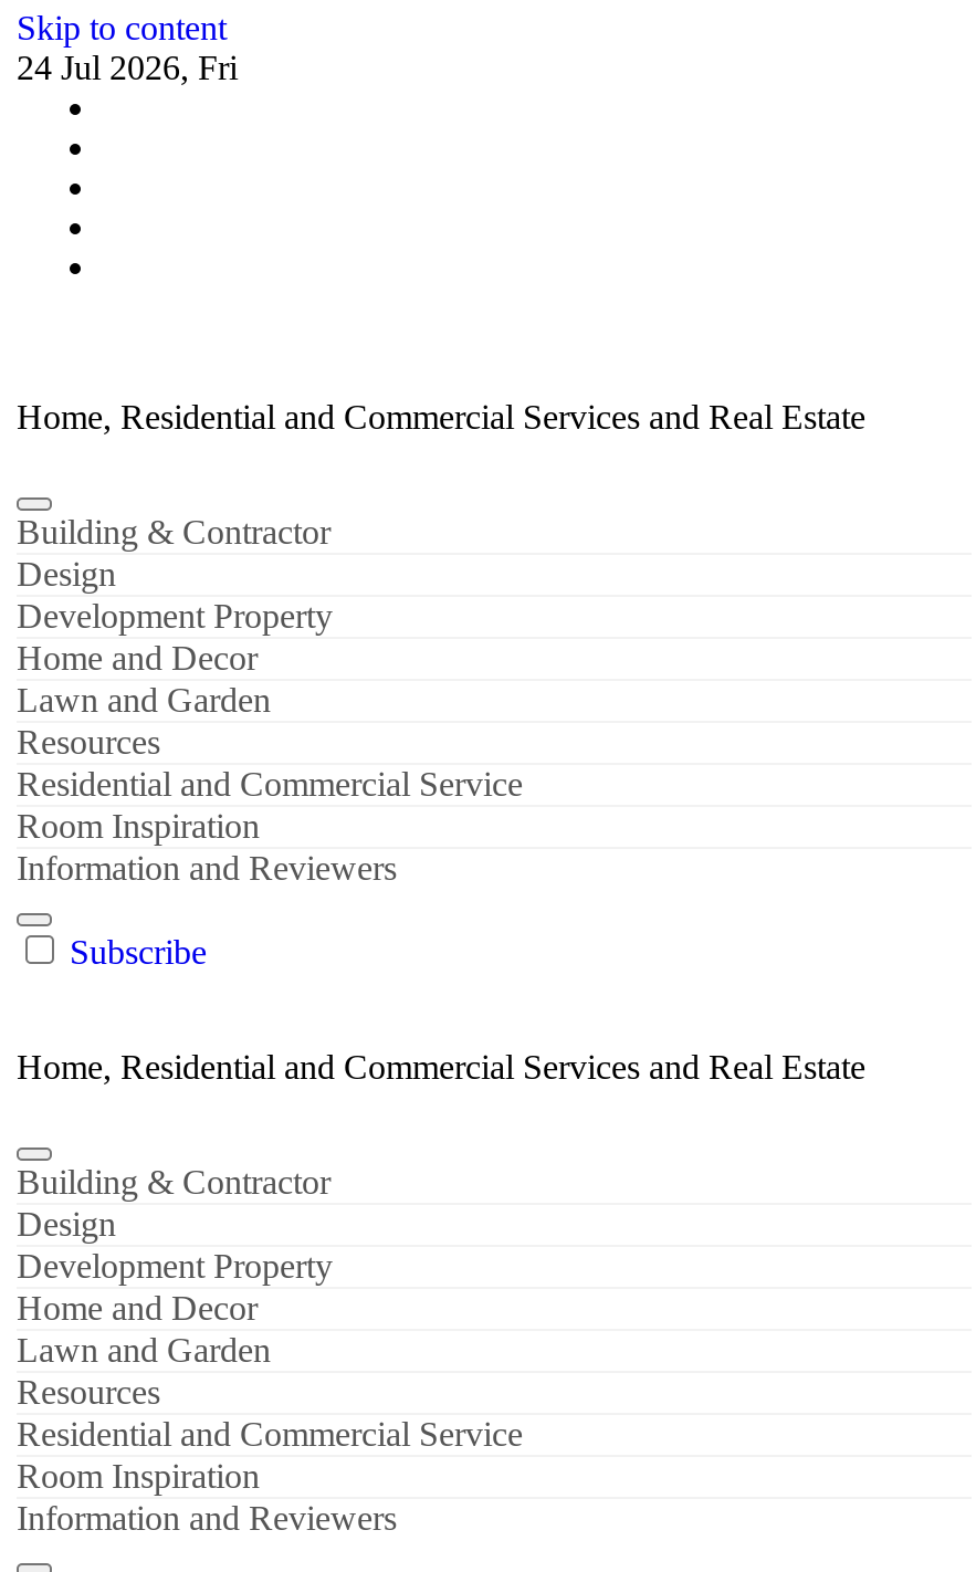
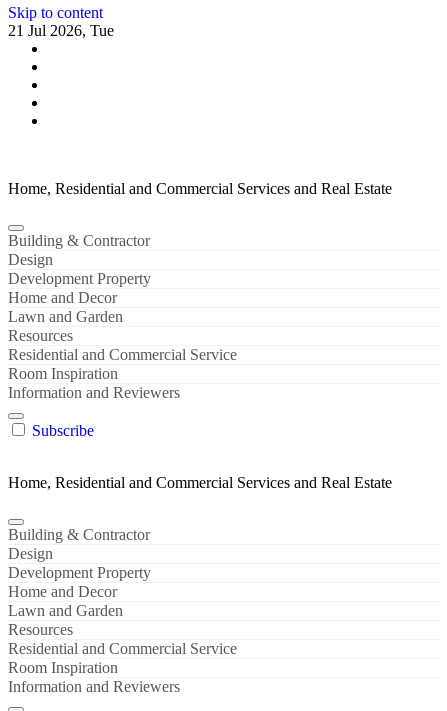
- 24 Jul 2026, Fri
+ 21 Jul 2026, Tue
